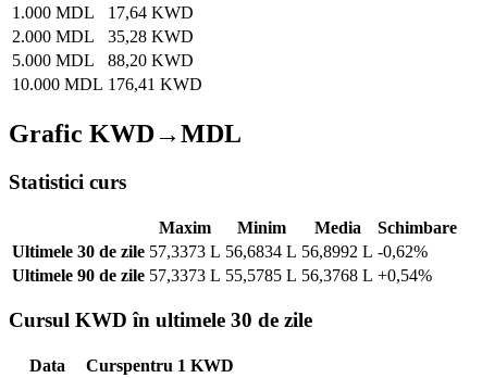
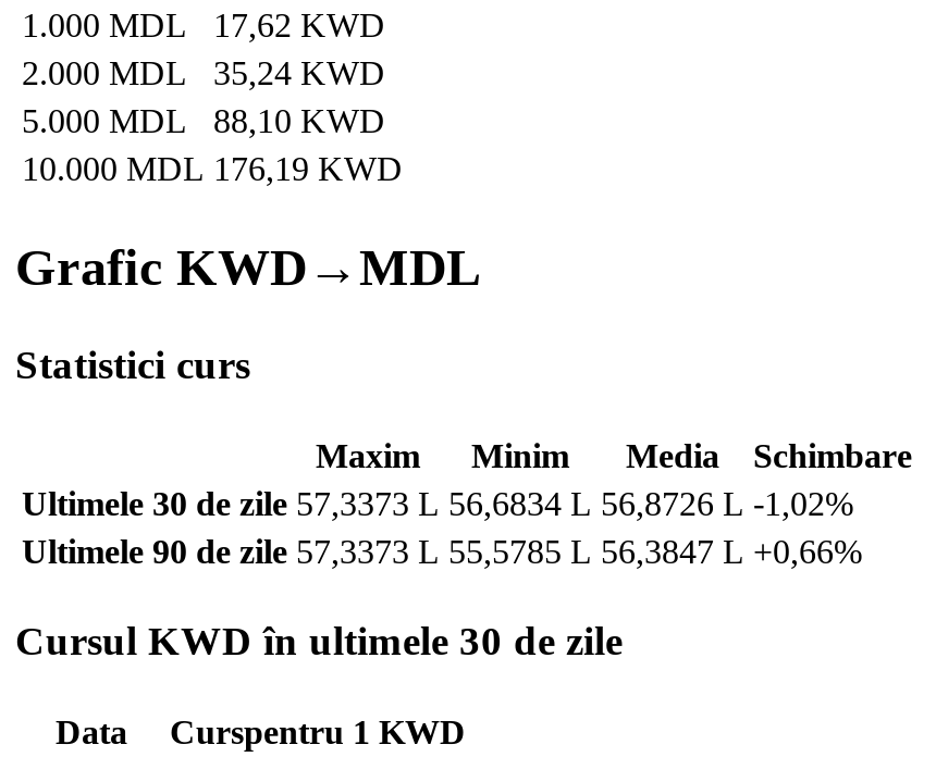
- 1.000 MDL 17,64 KWD
+ 1.000 MDL 17,62 KWD

- 2.000 MDL 35,28 KWD
+ 2.000 MDL 35,24 KWD

- 5.000 MDL 88,20 KWD
+ 5.000 MDL 88,10 KWD

- 10.000 MDL 176,41 KWD
+ 10.000 MDL 176,19 KWD

- Ultimele 30 de zile 57,3373 L 56,6834 L 56,8992 L -0,62%
+ Ultimele 30 de zile 57,3373 L 56,6834 L 56,8726 L -1,02%

- Ultimele 90 de zile 57,3373 L 55,5785 L 56,3768 L +0,54%
+ Ultimele 90 de zile 57,3373 L 55,5785 L 56,3847 L +0,66%
